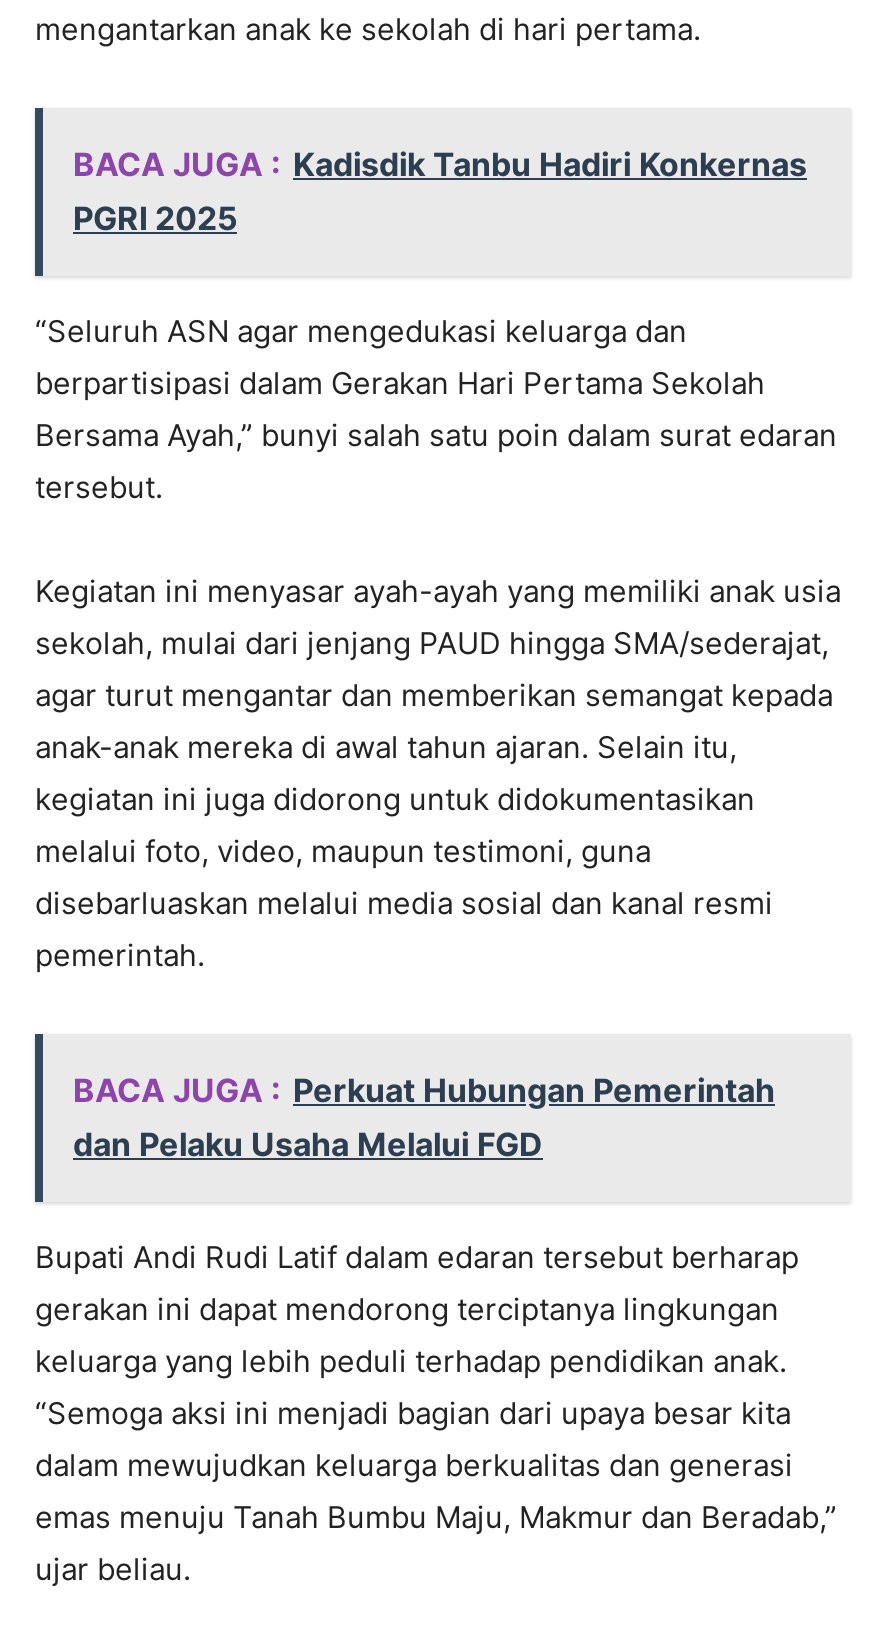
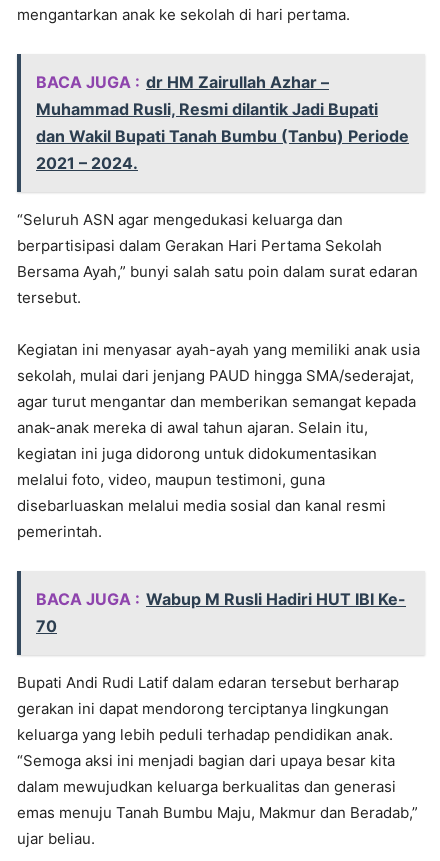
- BACA JUGA : Kadisdik Tanbu Hadiri Konkernas
- PGRI 2025
+ BACA JUGA : dr HM Zairullah Azhar –
+ Muhammad Rusli, Resmi dilantik Jadi Bupati
+ dan Wakil Bupati Tanah Bumbu (Tanbu) Periode
+ 2021 – 2024.

- BACA JUGA : Perkuat Hubungan Pemerintah
- dan Pelaku Usaha Melalui FGD
+ BACA JUGA : Wabup M Rusli Hadiri HUT IBI Ke-
+ 70
